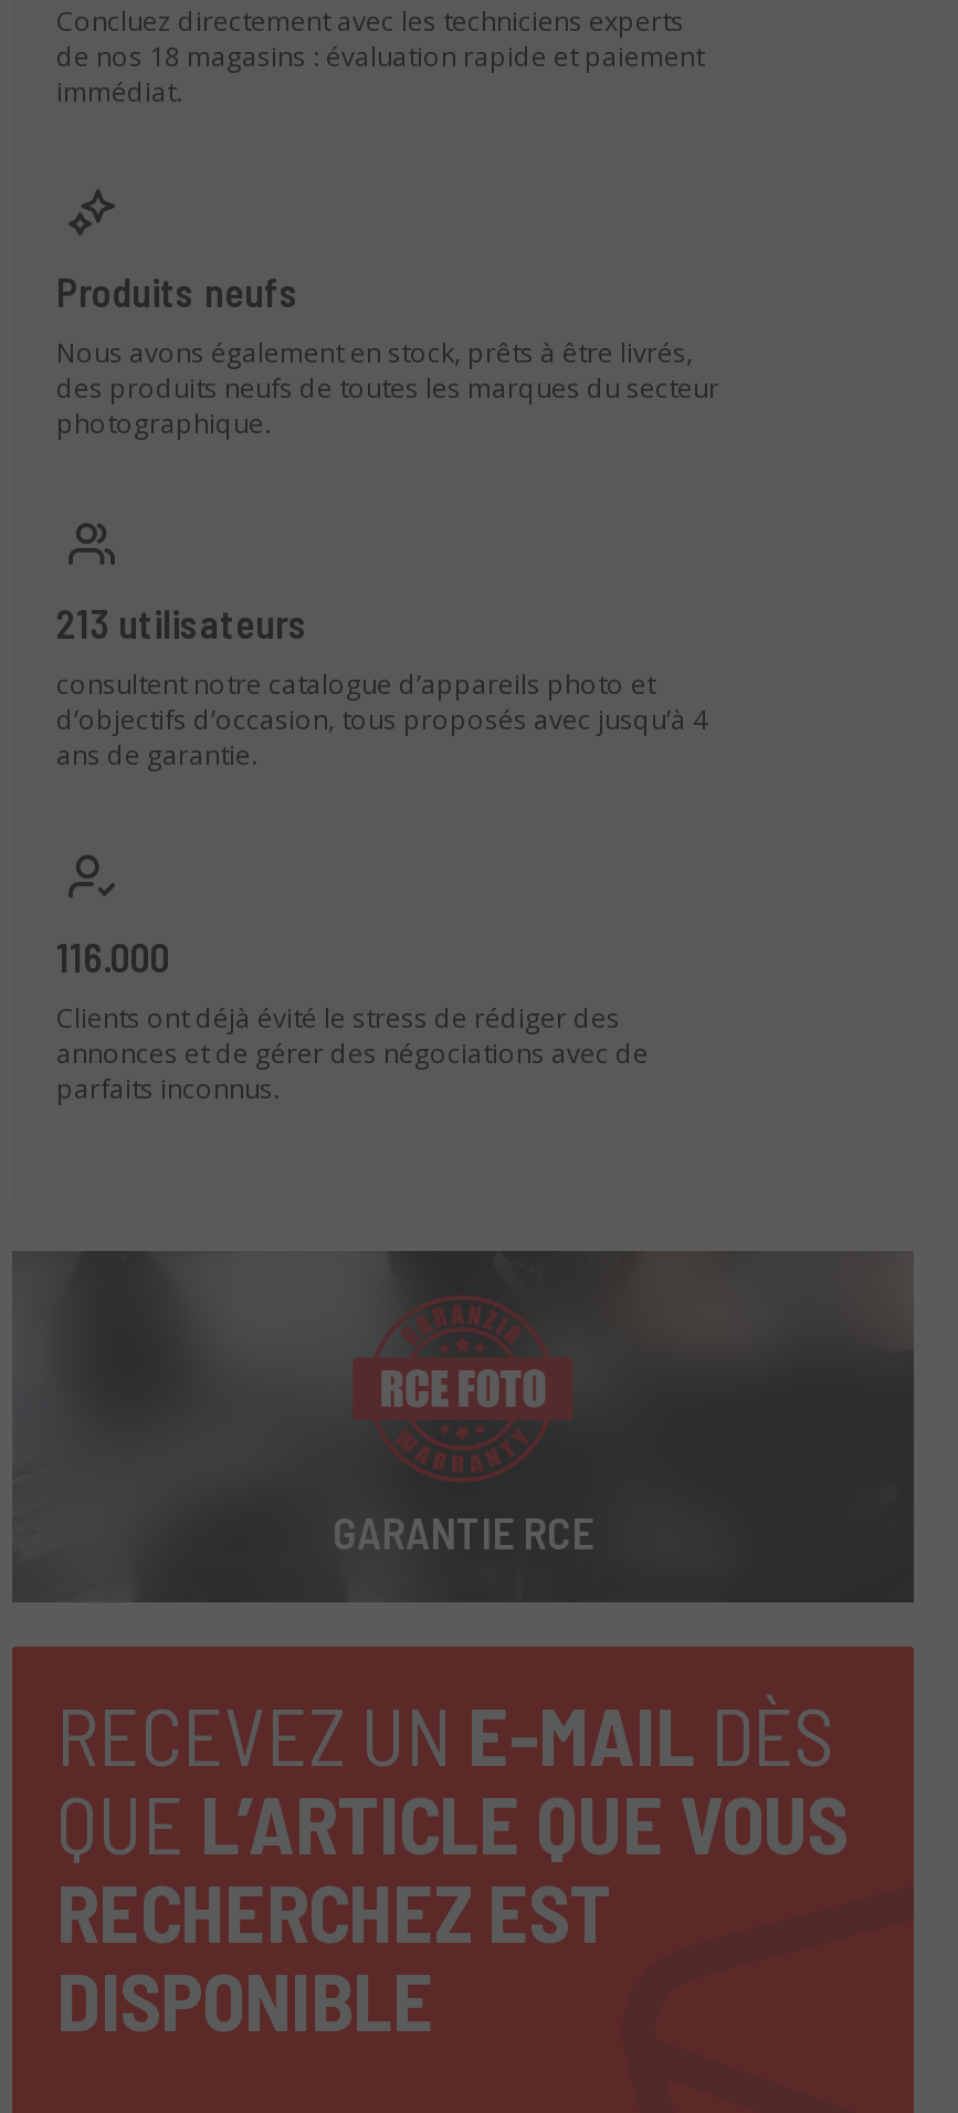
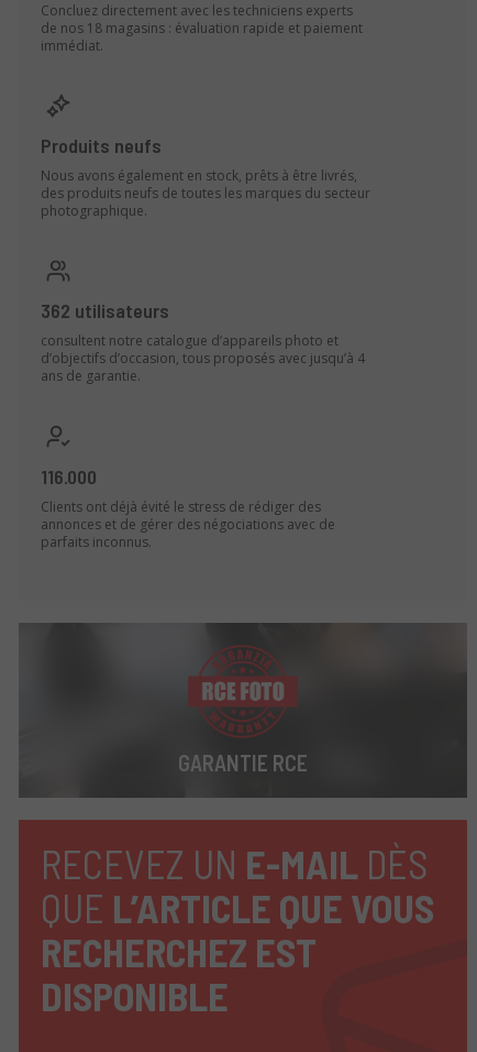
- 213 utilisateurs
+ 362 utilisateurs
